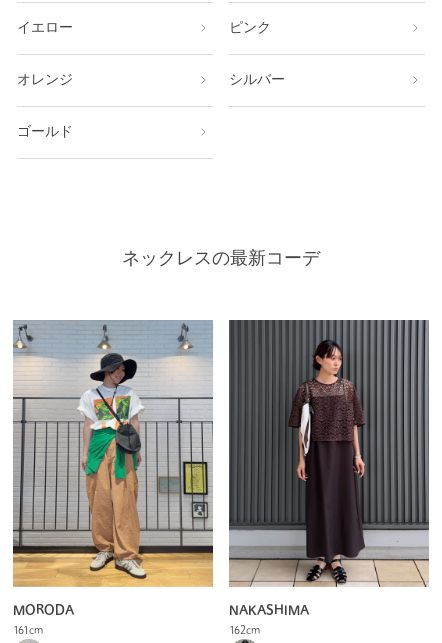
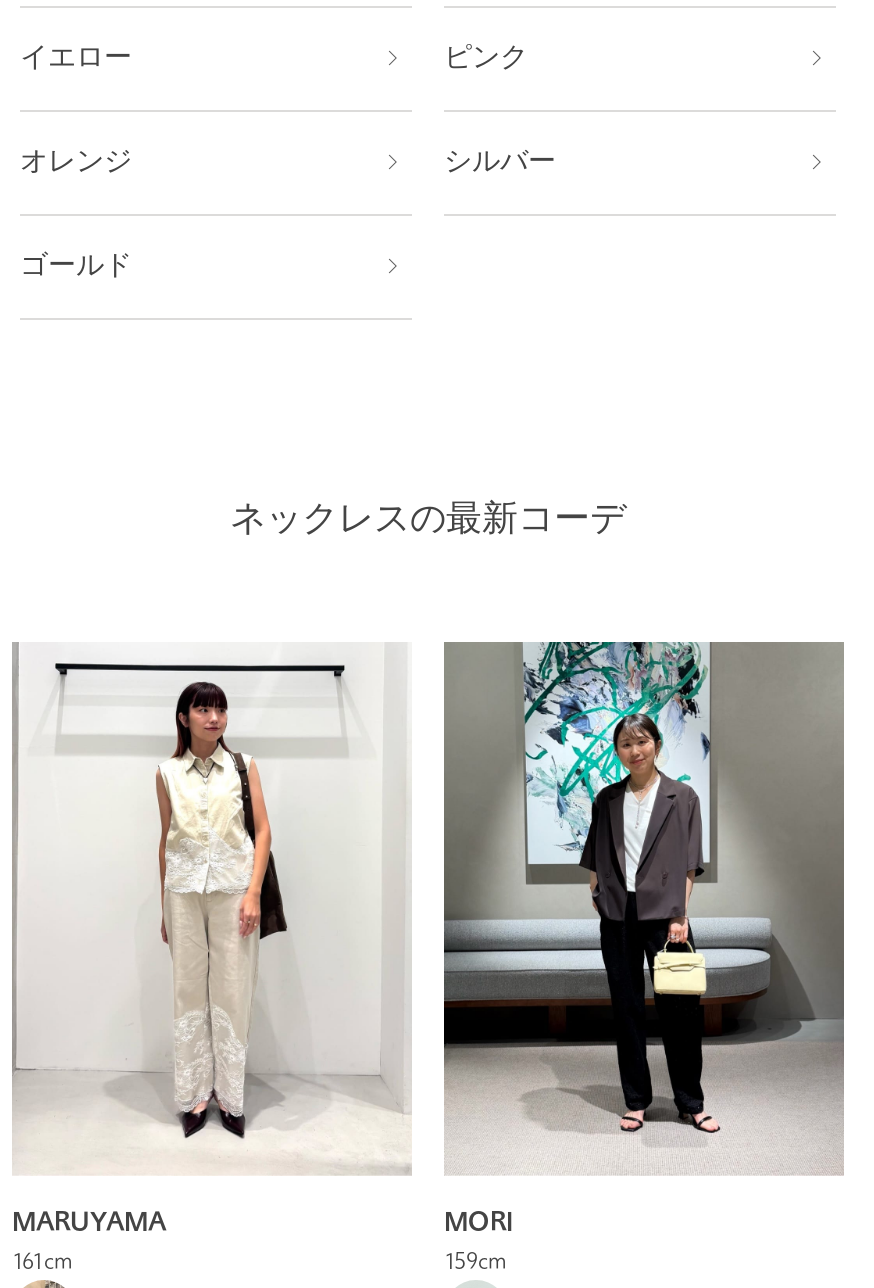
- [image]
- MORODA
+ [image]
+ MARUYAMA

- [image]
- NAKASHIMA
+ [image]
+ MORI

- 162cm
+ 159cm
